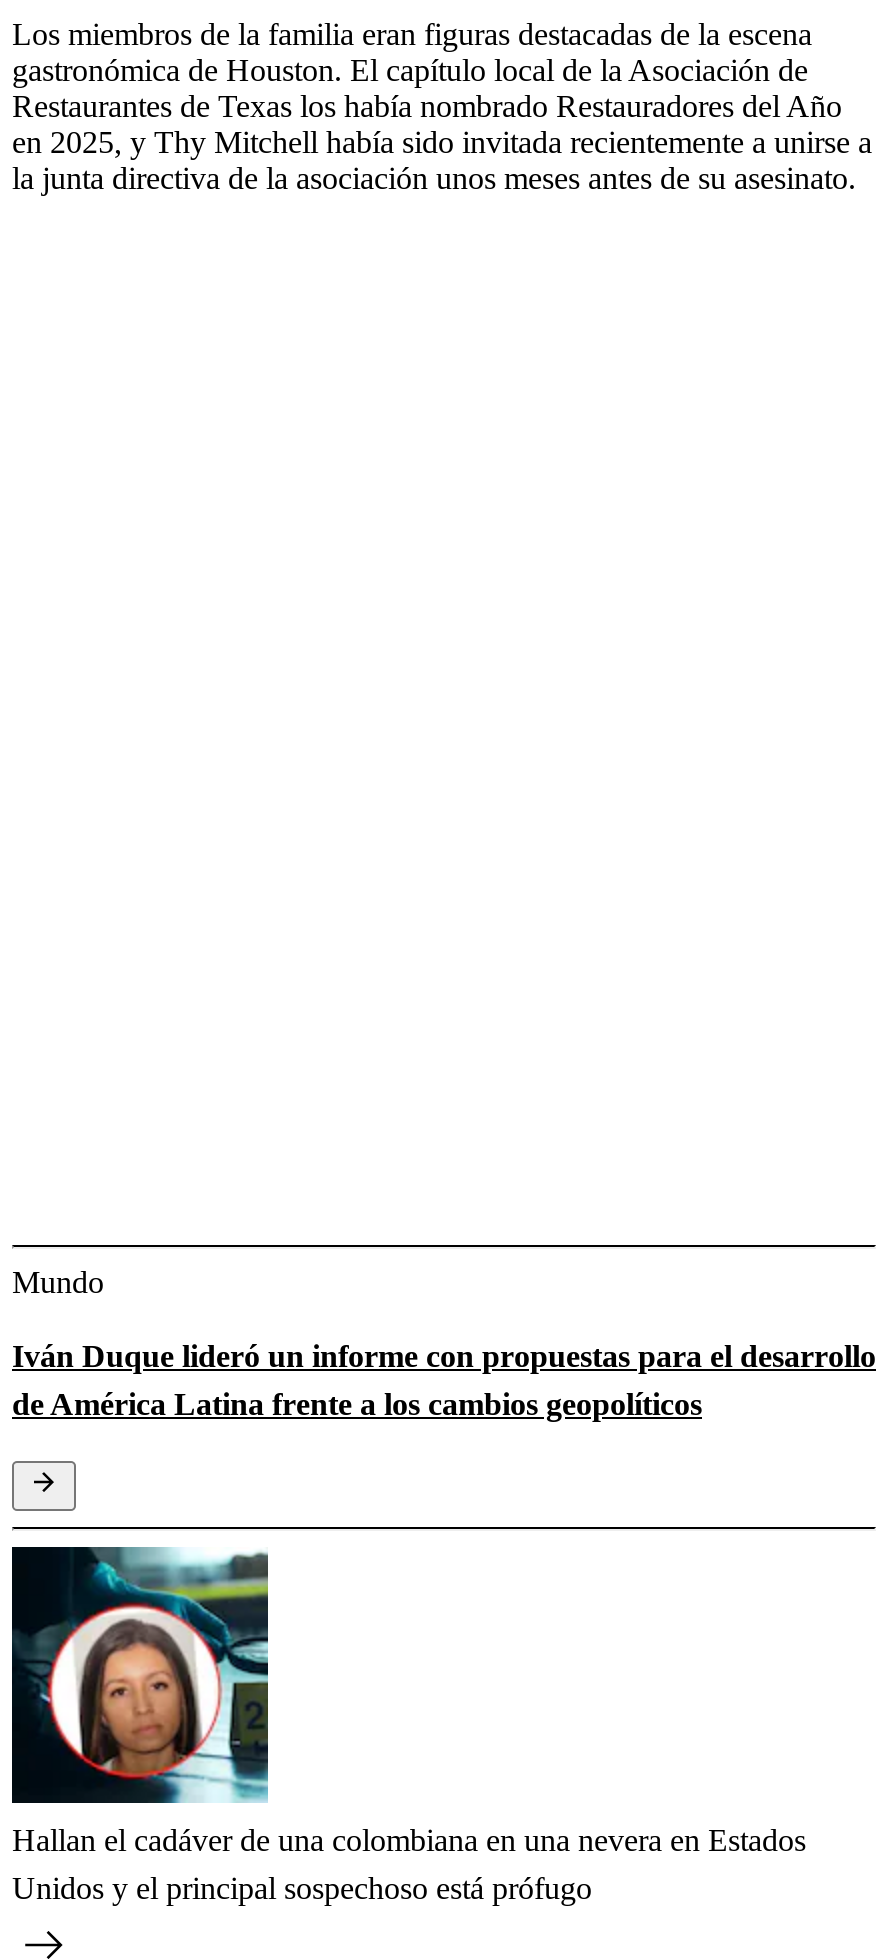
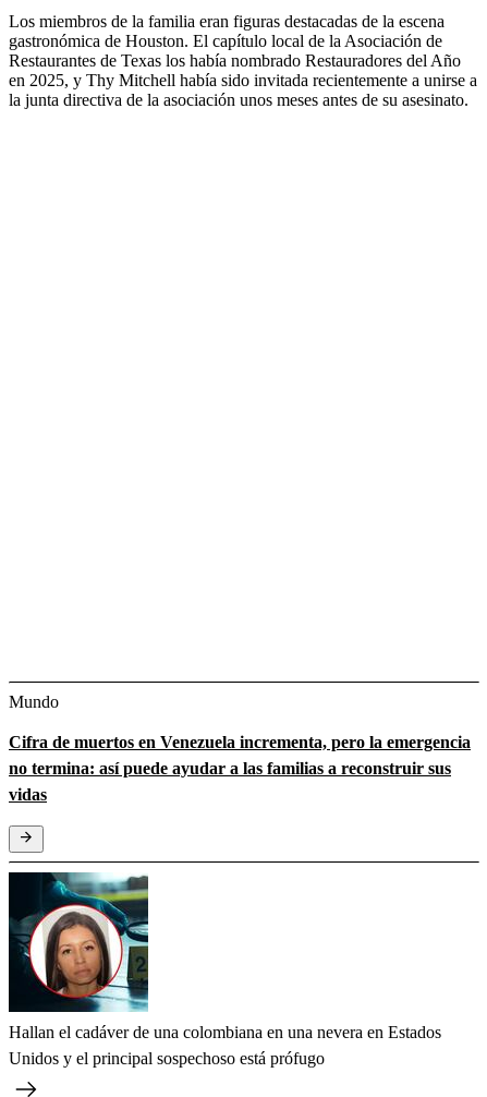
- Iván Duque lideró un informe con propuestas para el desarrollo
- de América Latina frente a los cambios geopolíticos
+ Cifra de muertos en Venezuela incrementa, pero la emergencia
+ no termina: así puede ayudar a las familias a reconstruir sus
+ vidas
